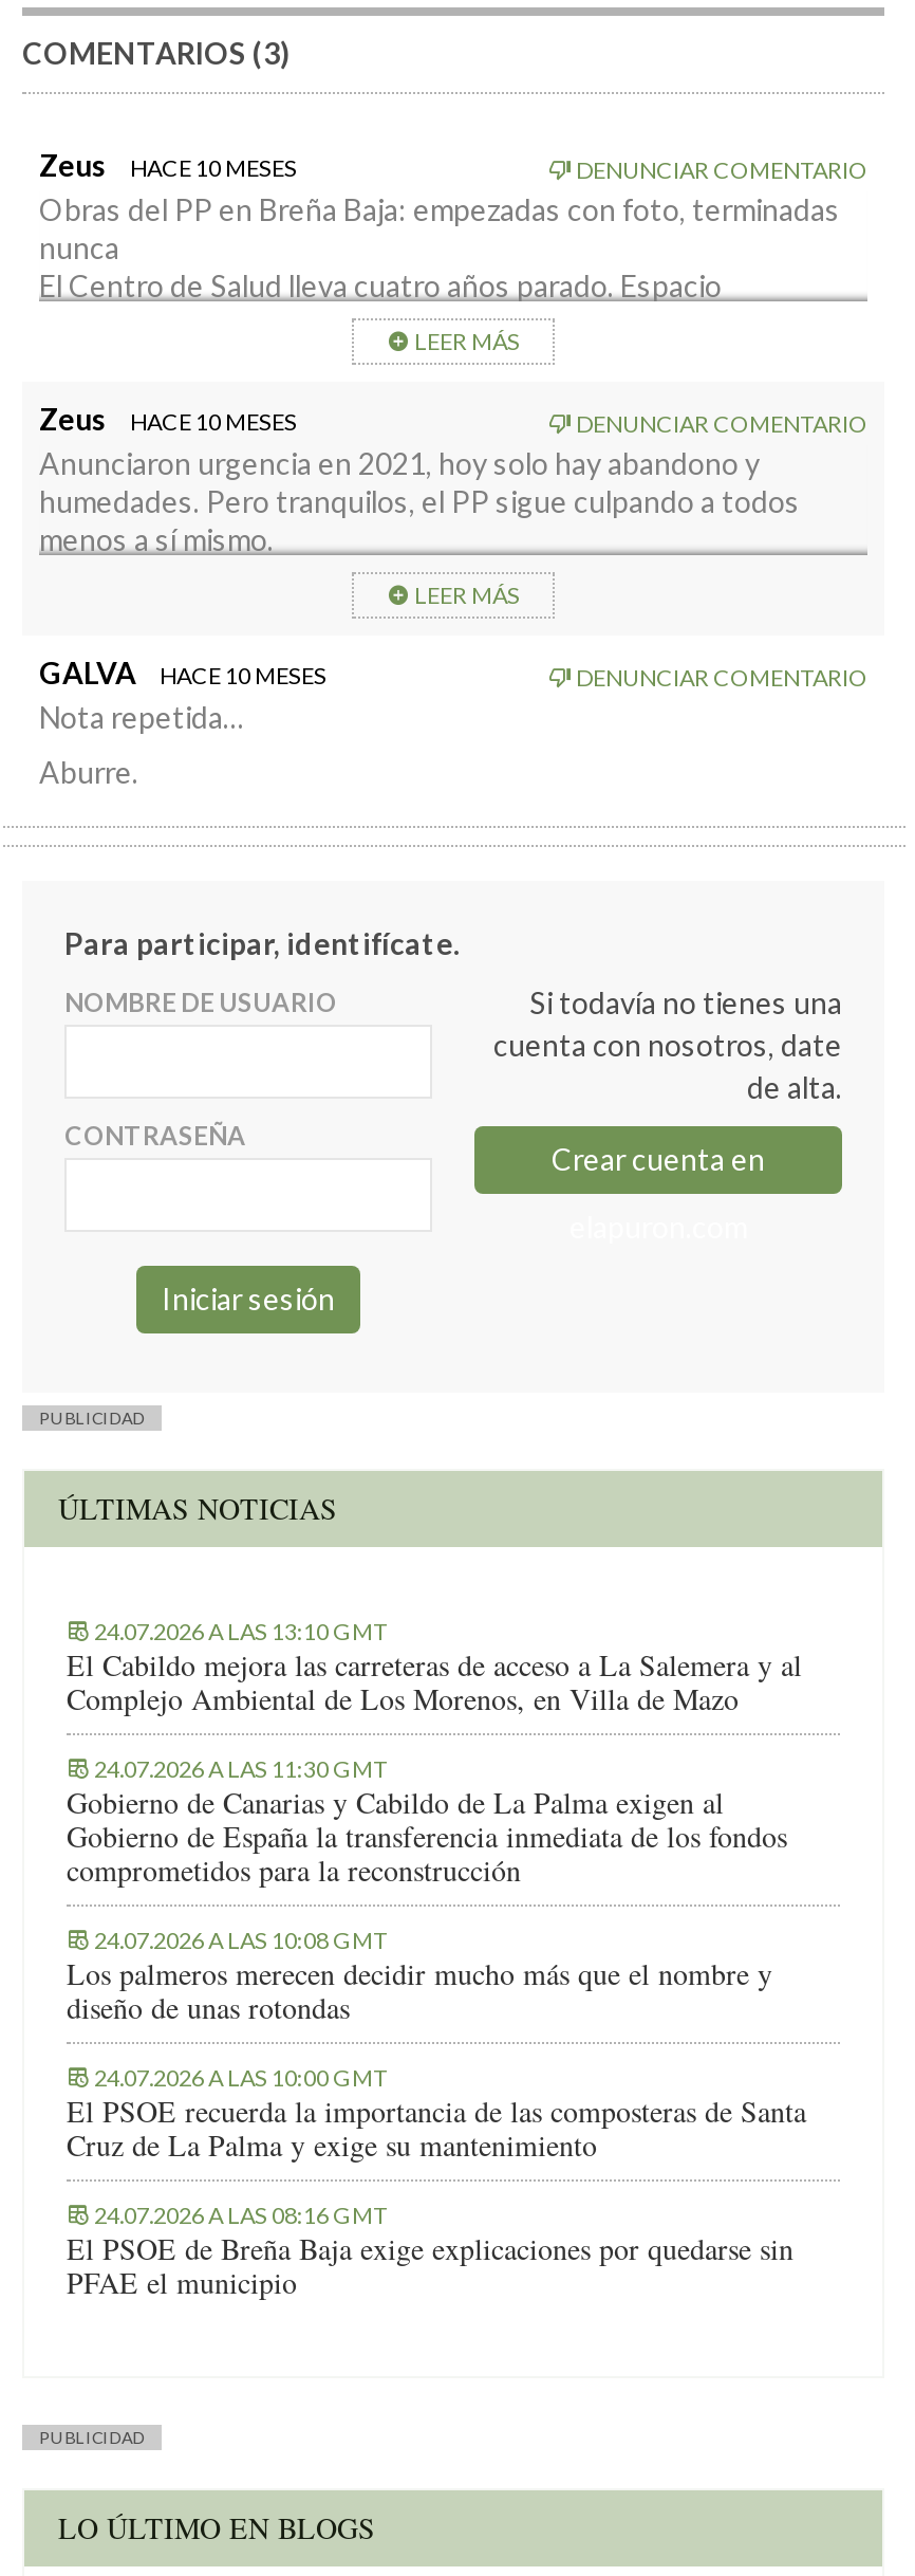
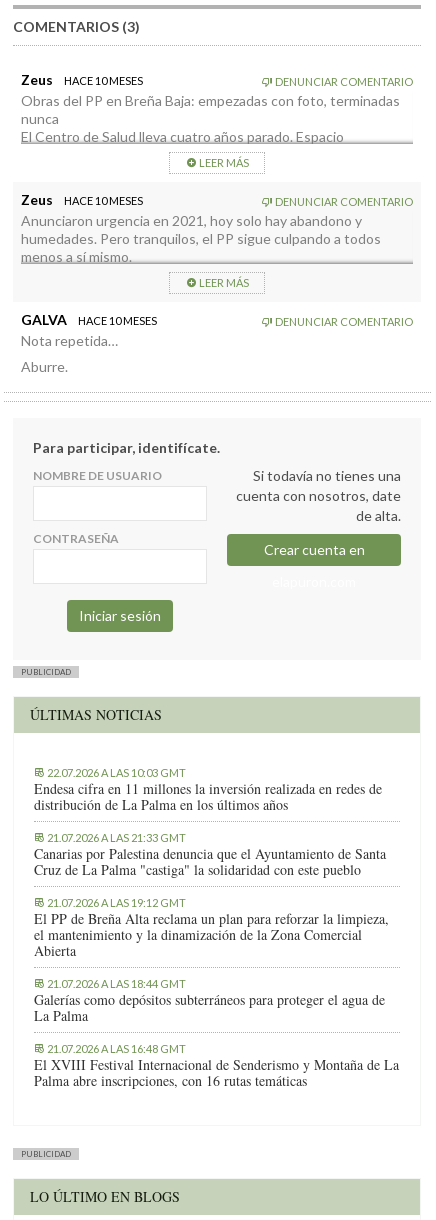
- 24.07.2026 A LAS 13:10 GMT
- El Cabildo mejora las carreteras de acceso a La Salemera y al
- Complejo Ambiental de Los Morenos, en Villa de Mazo
+ 22.07.2026 A LAS 10:03 GMT
+ Endesa cifra en 11 millones la inversión realizada en redes de
+ distribución de La Palma en los últimos años

- 24.07.2026 A LAS 11:30 GMT
- Gobierno de Canarias y Cabildo de La Palma exigen al
- Gobierno de España la transferencia inmediata de los fondos
- comprometidos para la reconstrucción
+ 21.07.2026 A LAS 21:33 GMT
+ Canarias por Palestina denuncia que el Ayuntamiento de Santa
+ Cruz de La Palma "castiga" la solidaridad con este pueblo

- 24.07.2026 A LAS 10:08 GMT
- Los palmeros merecen decidir mucho más que el nombre y
- diseño de unas rotondas
+ 21.07.2026 A LAS 19:12 GMT
+ El PP de Breña Alta reclama un plan para reforzar la limpieza,
+ el mantenimiento y la dinamización de la Zona Comercial
+ Abierta

- 24.07.2026 A LAS 10:00 GMT
- El PSOE recuerda la importancia de las composteras de Santa
- Cruz de La Palma y exige su mantenimiento
+ 21.07.2026 A LAS 18:44 GMT
+ Galerías como depósitos subterráneos para proteger el agua de
+ La Palma

- 24.07.2026 A LAS 08:16 GMT
- El PSOE de Breña Baja exige explicaciones por quedarse sin
- PFAE el municipio
+ 21.07.2026 A LAS 16:48 GMT
+ El XVIII Festival Internacional de Senderismo y Montaña de La
+ Palma abre inscripciones, con 16 rutas temáticas
